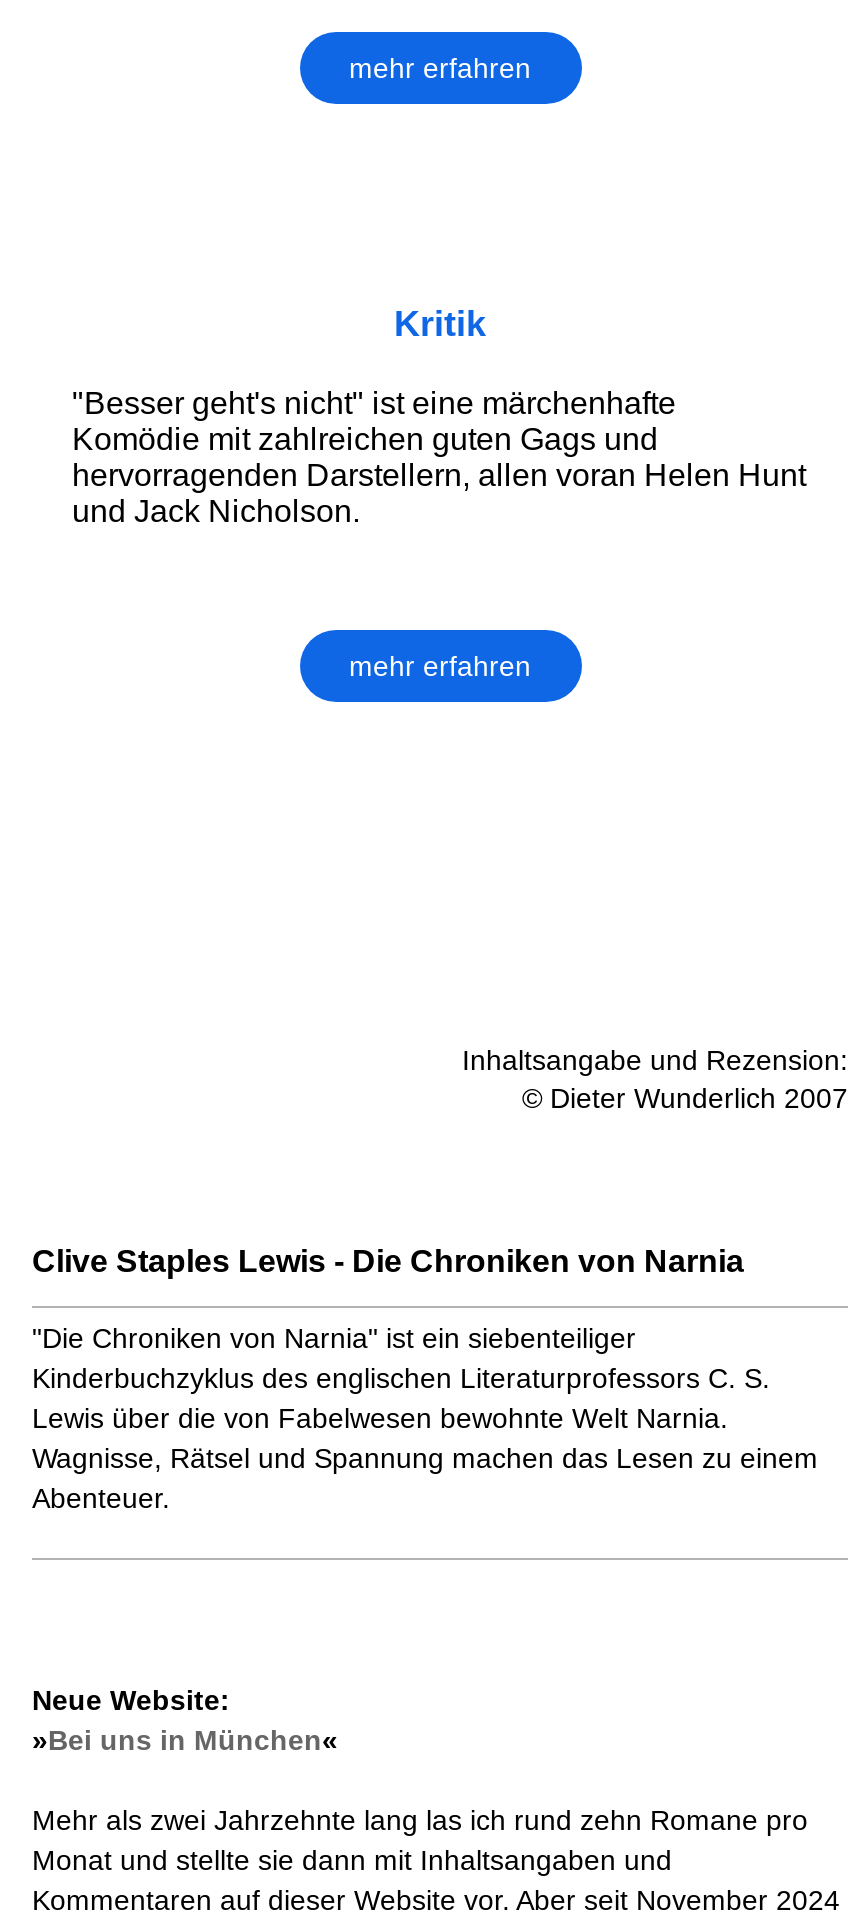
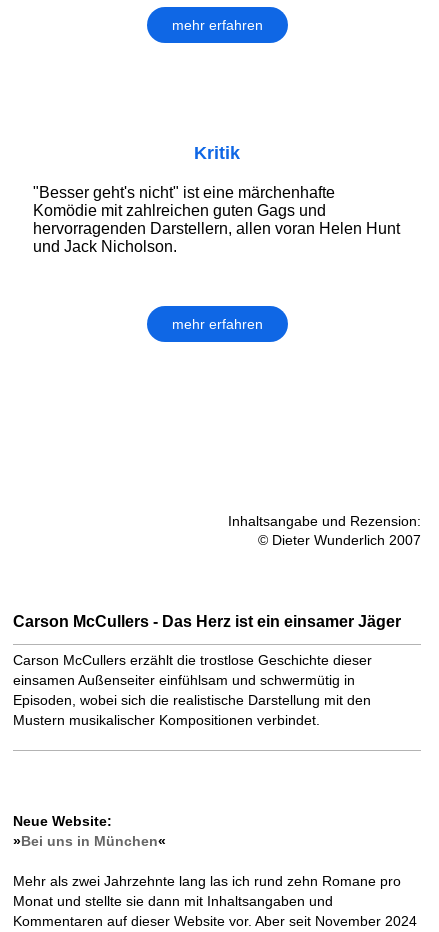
- Clive Staples Lewis - Die Chroniken von Narnia
+ Carson McCullers - Das Herz ist ein einsamer Jäger

- "Die Chroniken von Narnia" ist ein siebenteiliger
- Kinderbuchzyklus des englischen Literaturprofessors C. S.
- Lewis über die von Fabelwesen bewohnte Welt Narnia.
- Wagnisse, Rätsel und Spannung machen das Lesen zu einem
- Abenteuer.
+ Carson McCullers erzählt die trostlose Geschichte dieser
+ einsamen Außenseiter einfühlsam und schwermütig in
+ Episoden, wobei sich die realistische Darstellung mit den
+ Mustern musikalischer Kompositionen verbindet.
